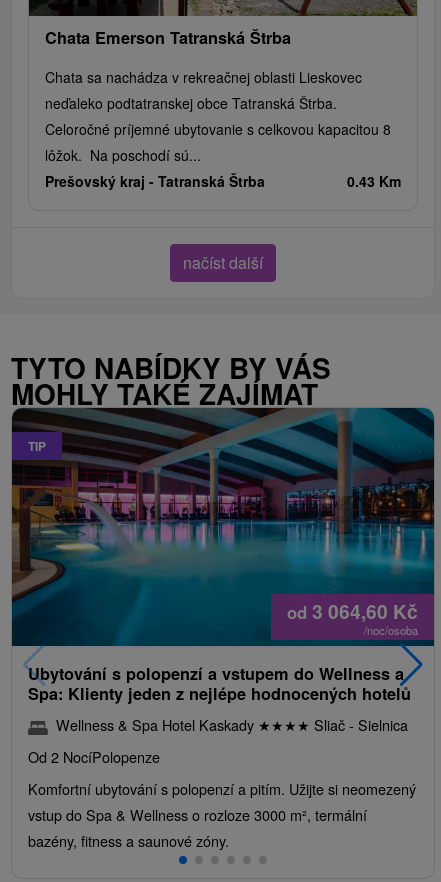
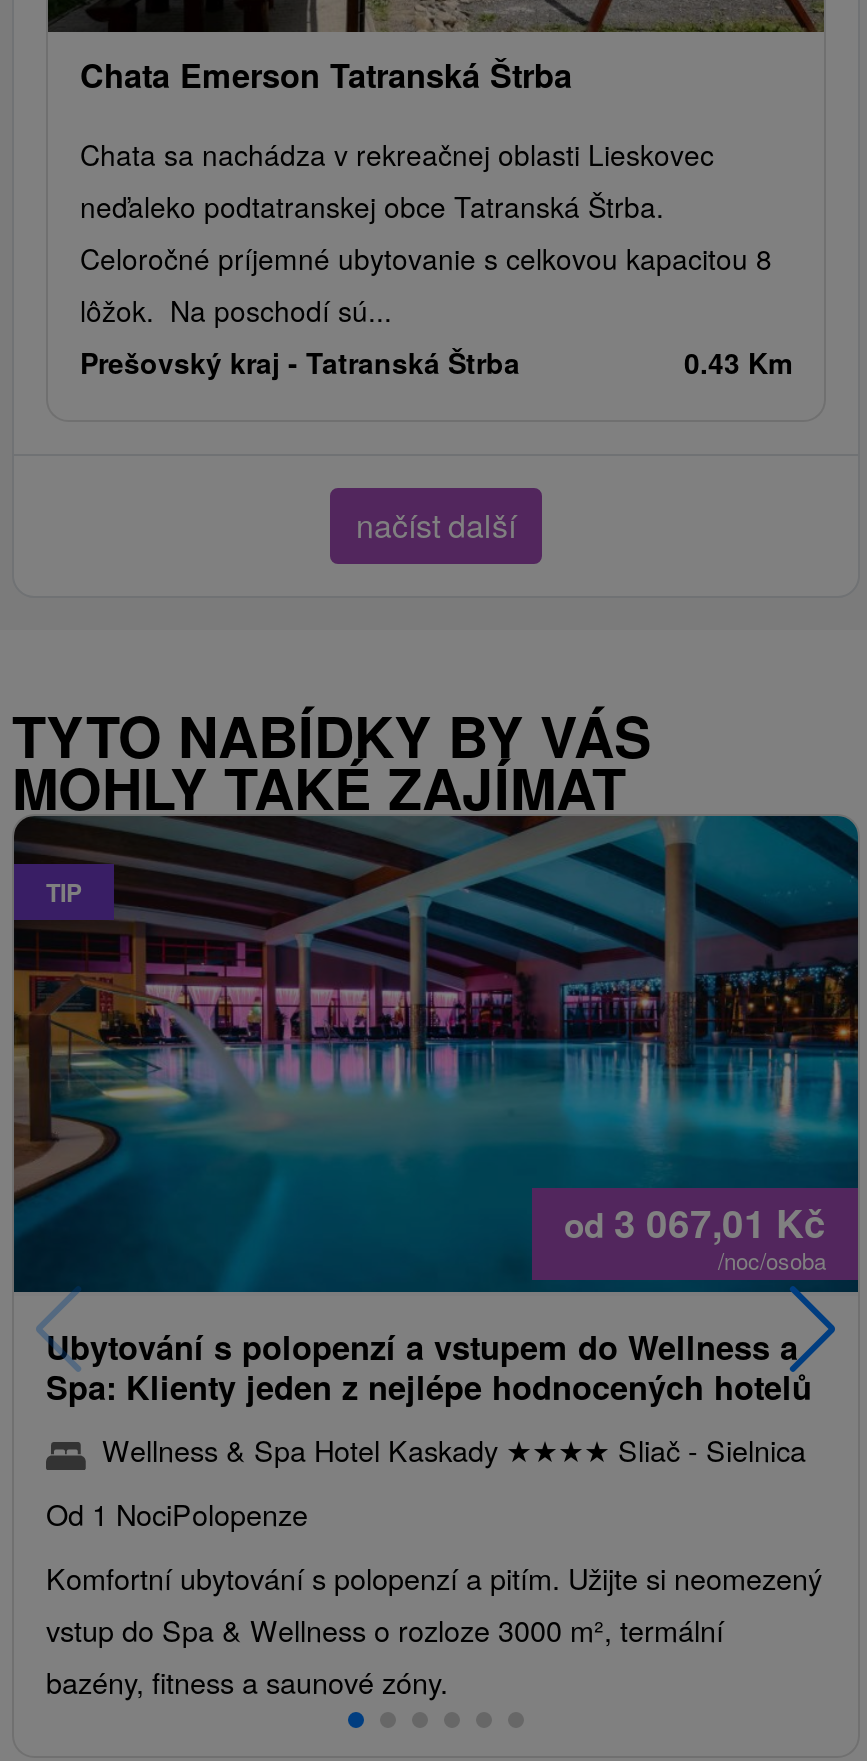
- od 3 064,60 Kč
+ od 3 067,01 Kč

- Od 2 NocíPolopenze
+ Od 1 NociPolopenze
